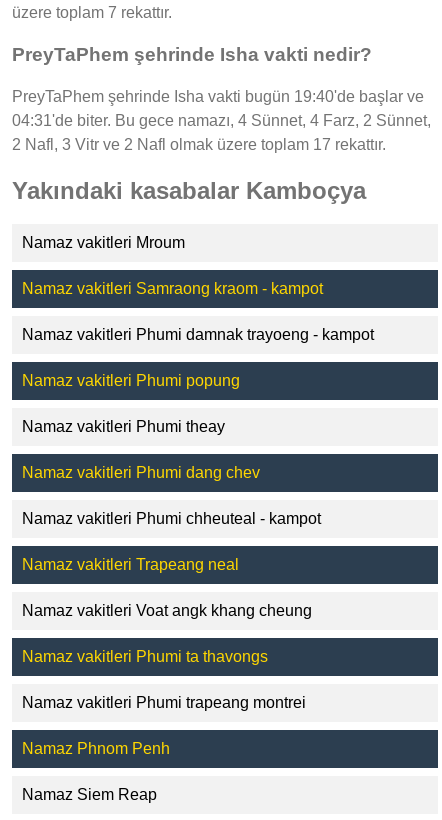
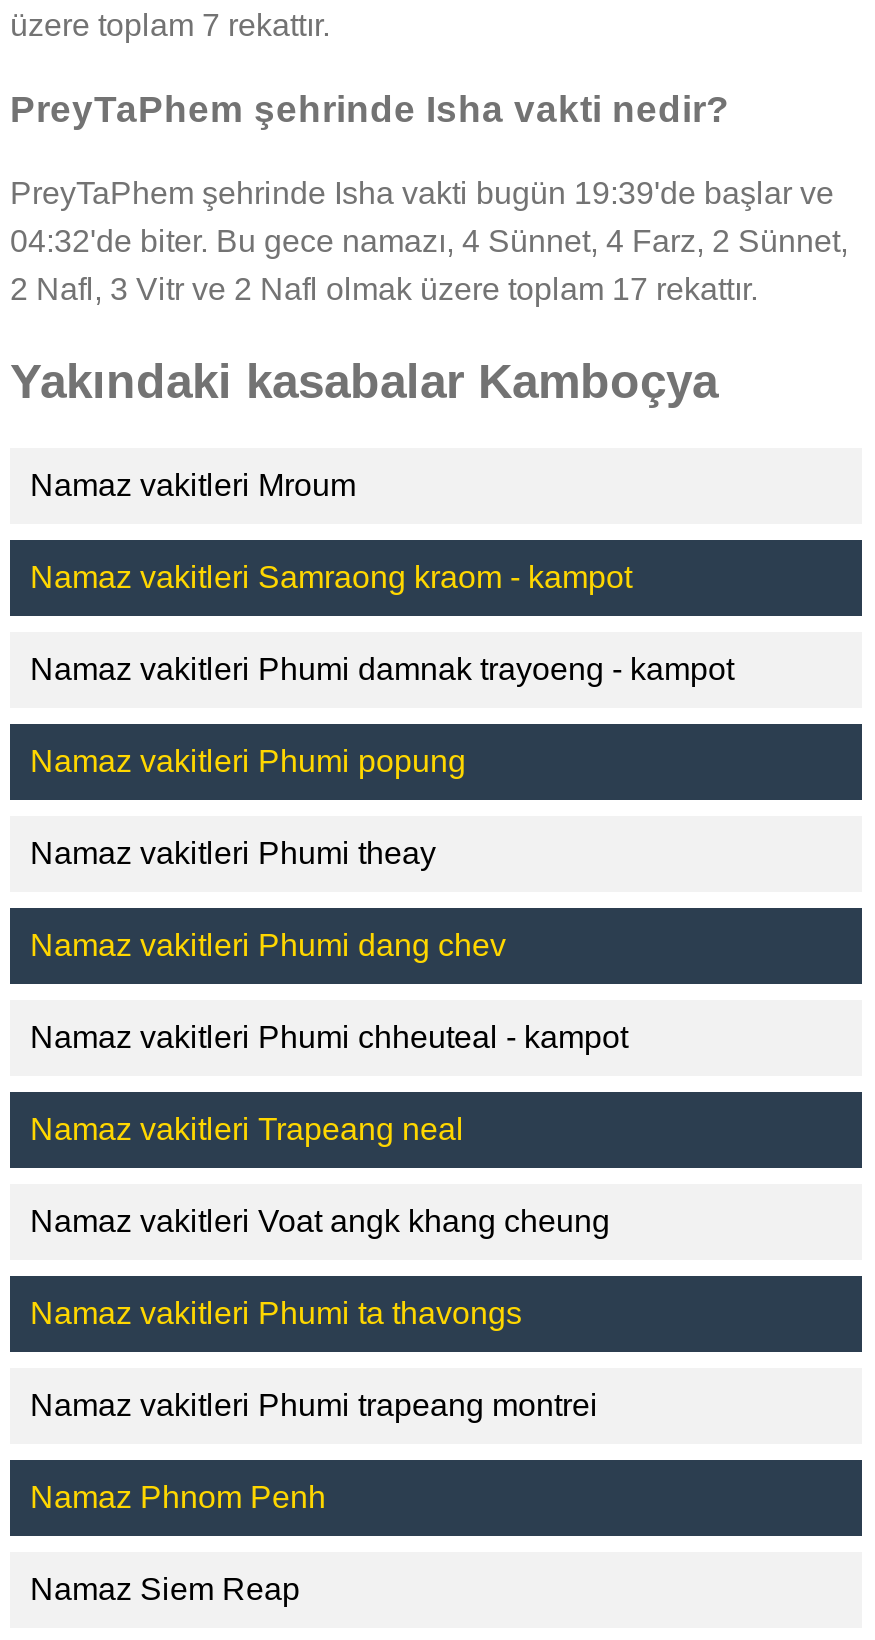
- PreyTaPhem şehrinde Isha vakti bugün 19:40'de başlar ve
+ PreyTaPhem şehrinde Isha vakti bugün 19:39'de başlar ve

- 04:31'de biter. Bu gece namazı, 4 Sünnet, 4 Farz, 2 Sünnet,
+ 04:32'de biter. Bu gece namazı, 4 Sünnet, 4 Farz, 2 Sünnet,
